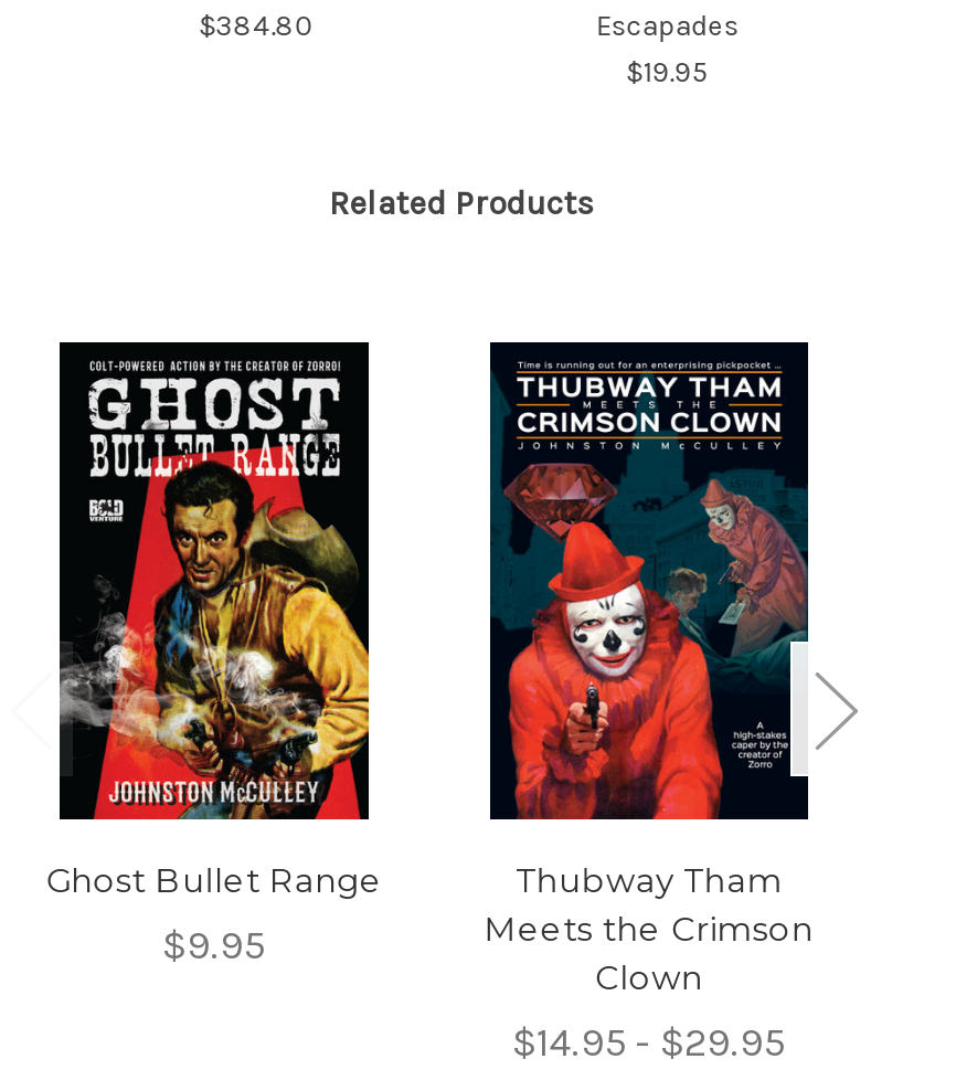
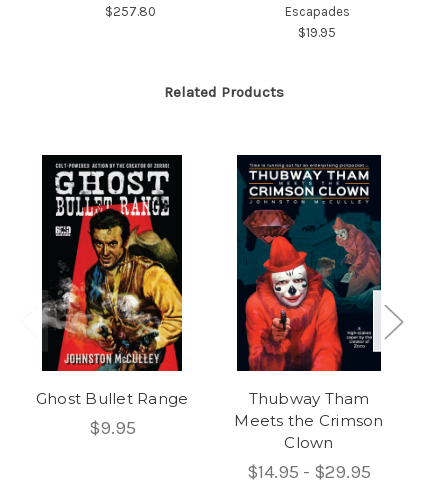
- $384.80
+ $257.80
